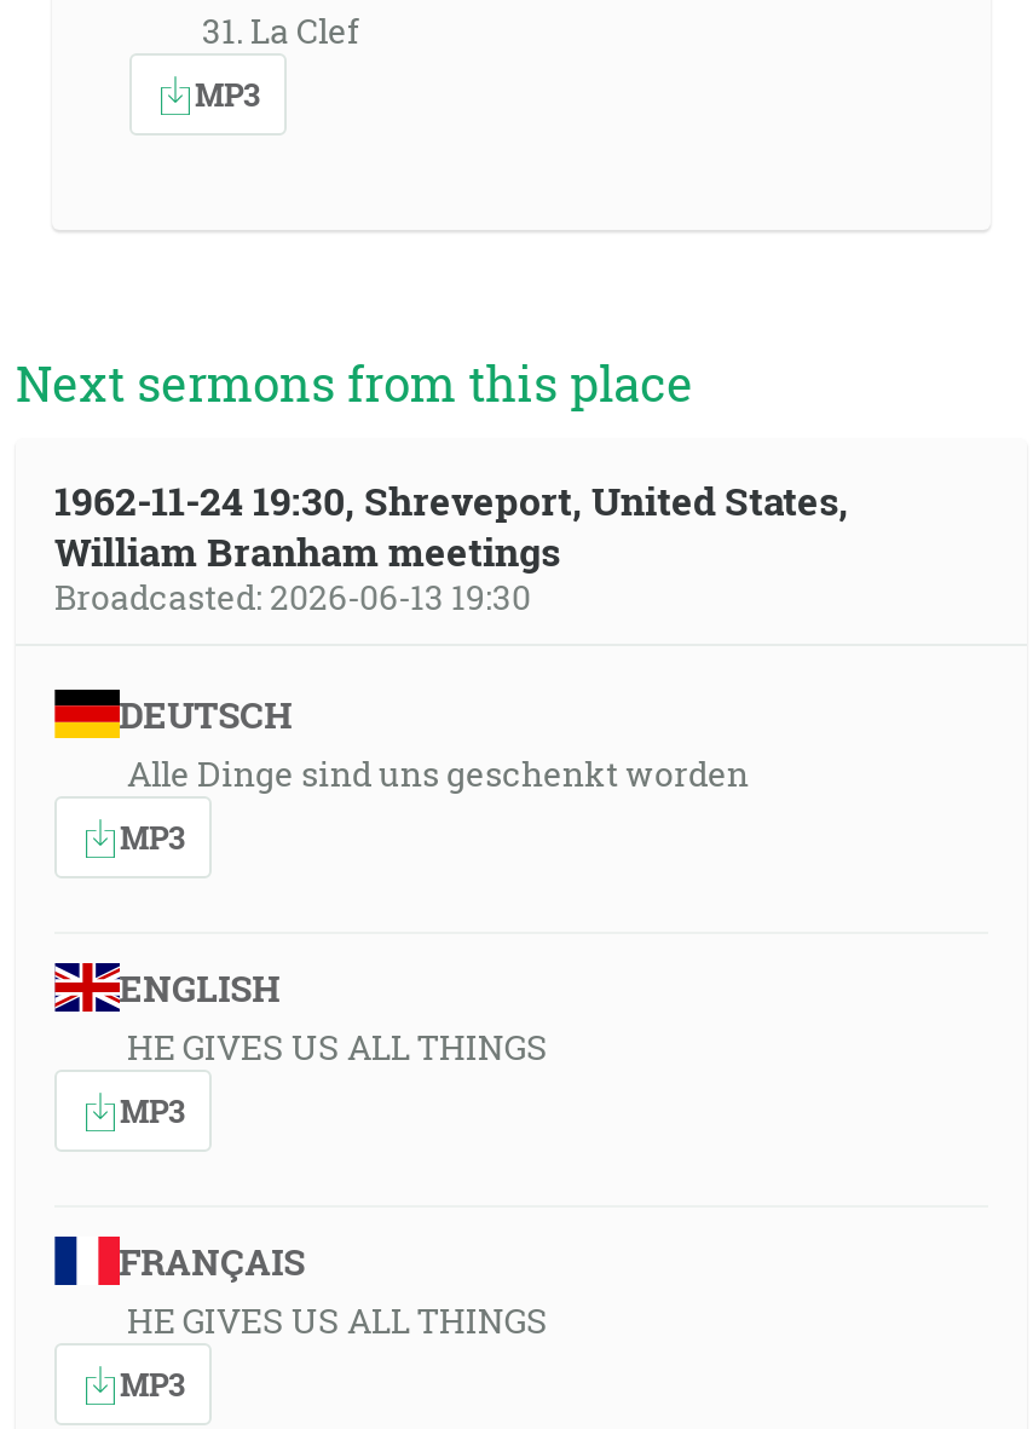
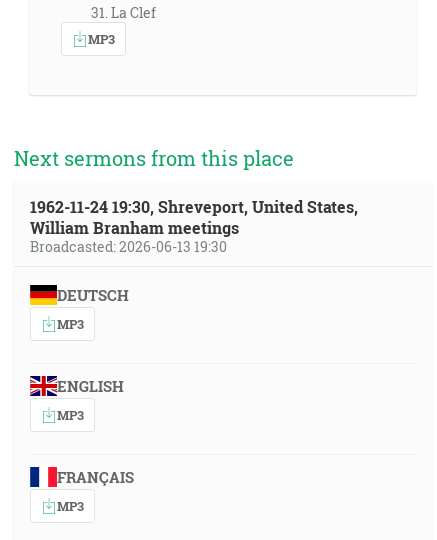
- Alle Dinge sind uns geschenkt worden

- HE GIVES US ALL THINGS

- HE GIVES US ALL THINGS
